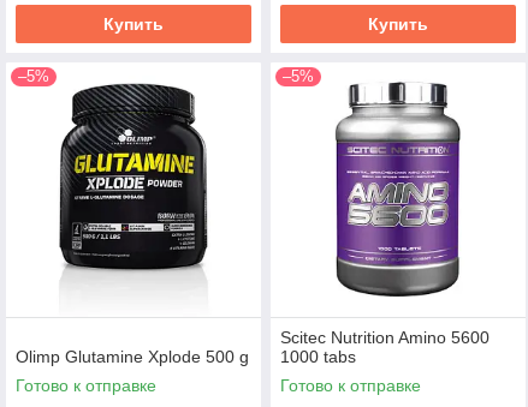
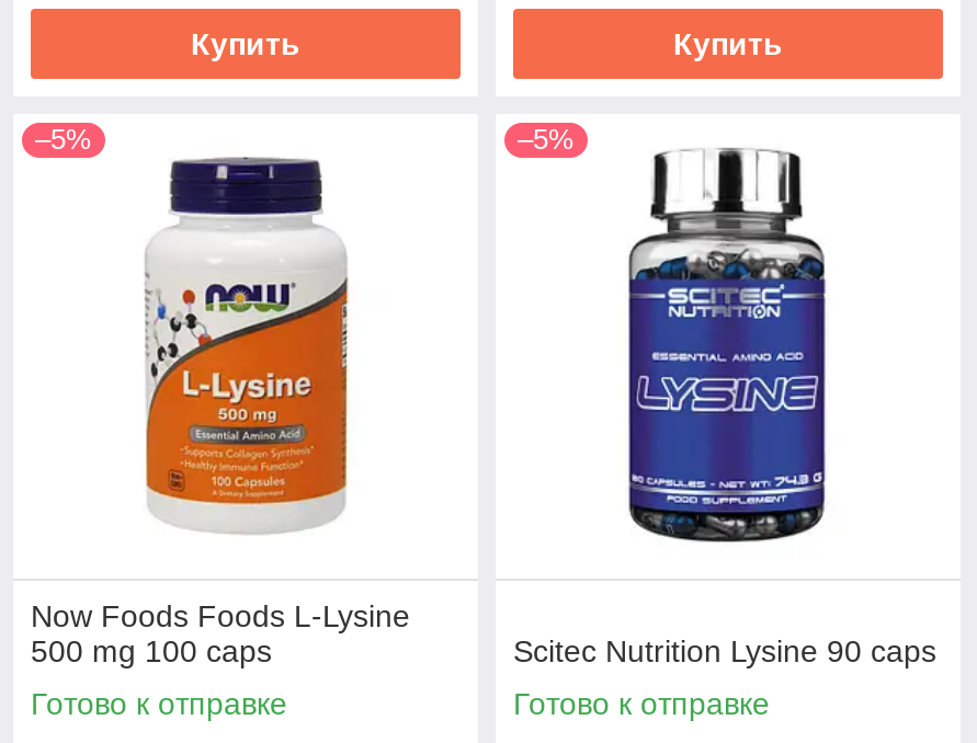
- [image]
+ [image]

- [image]
+ [image]

- Scitec Nutrition Amino 5600
- 1000 tabs
+ Scitec Nutrition Lysine 90 caps

- Olimp Glutamine Xplode 500 g
+ Now Foods Foods L-Lysine
+ 500 mg 100 caps
